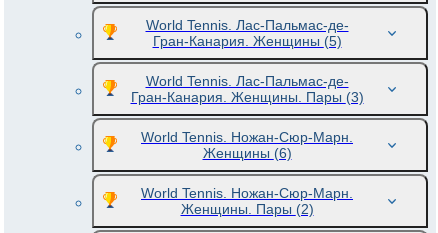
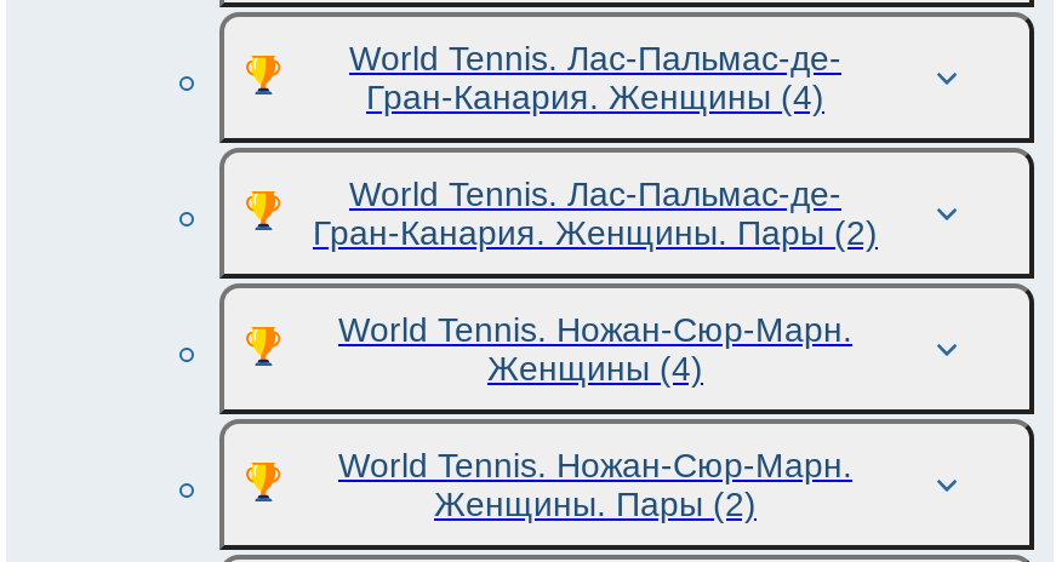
- Гран-Канария. Женщины (5)
+ Гран-Канария. Женщины (4)

- Гран-Канария. Женщины. Пары (3)
+ Гран-Канария. Женщины. Пары (2)

- Женщины (6)
+ Женщины (4)
